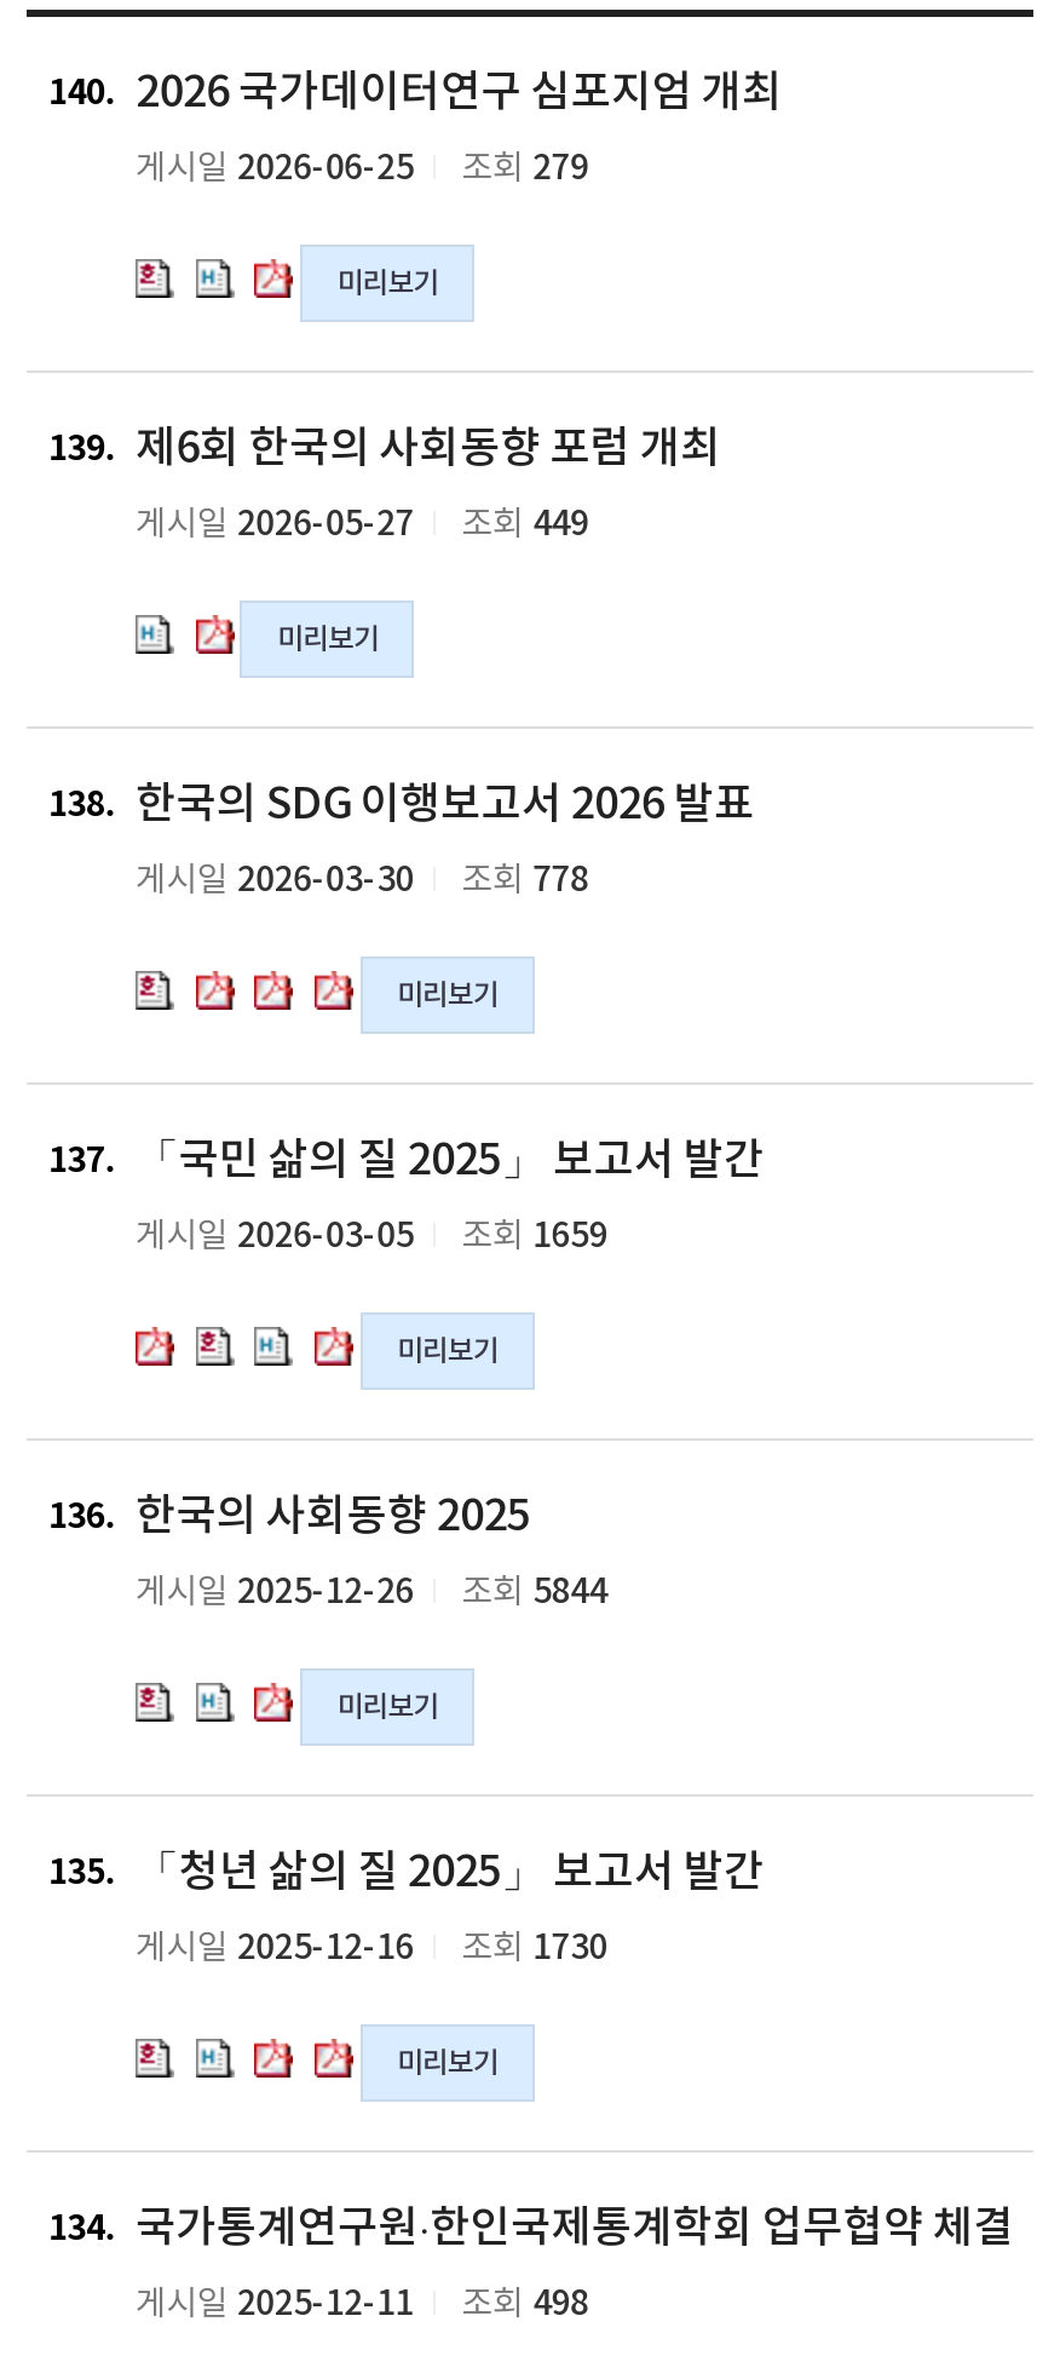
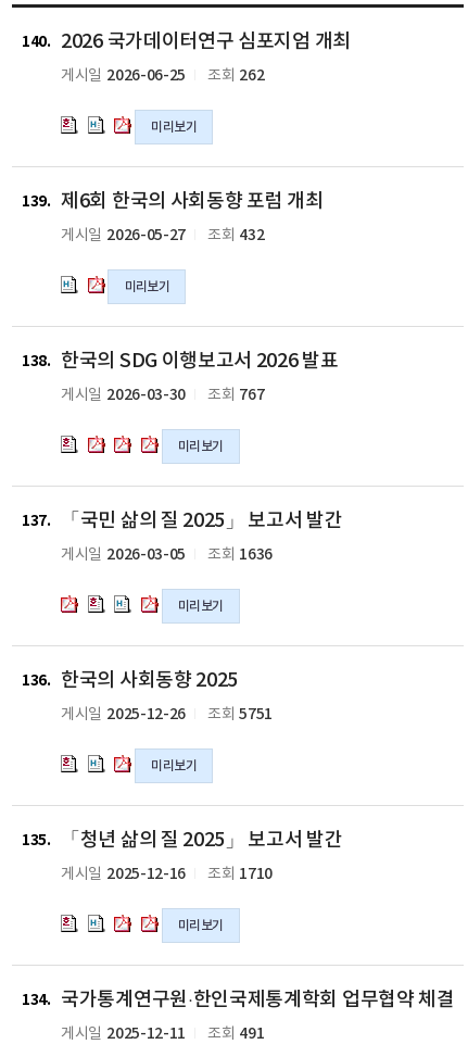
- 게시일 2026-06-25 조회 279
+ 게시일 2026-06-25 조회 262

- 게시일 2026-05-27 조회 449
+ 게시일 2026-05-27 조회 432

- 게시일 2026-03-30 조회 778
+ 게시일 2026-03-30 조회 767

- 게시일 2026-03-05 조회 1659
+ 게시일 2026-03-05 조회 1636

- 게시일 2025-12-26 조회 5844
+ 게시일 2025-12-26 조회 5751

- 게시일 2025-12-16 조회 1730
+ 게시일 2025-12-16 조회 1710

- 게시일 2025-12-11 조회 498
+ 게시일 2025-12-11 조회 491
